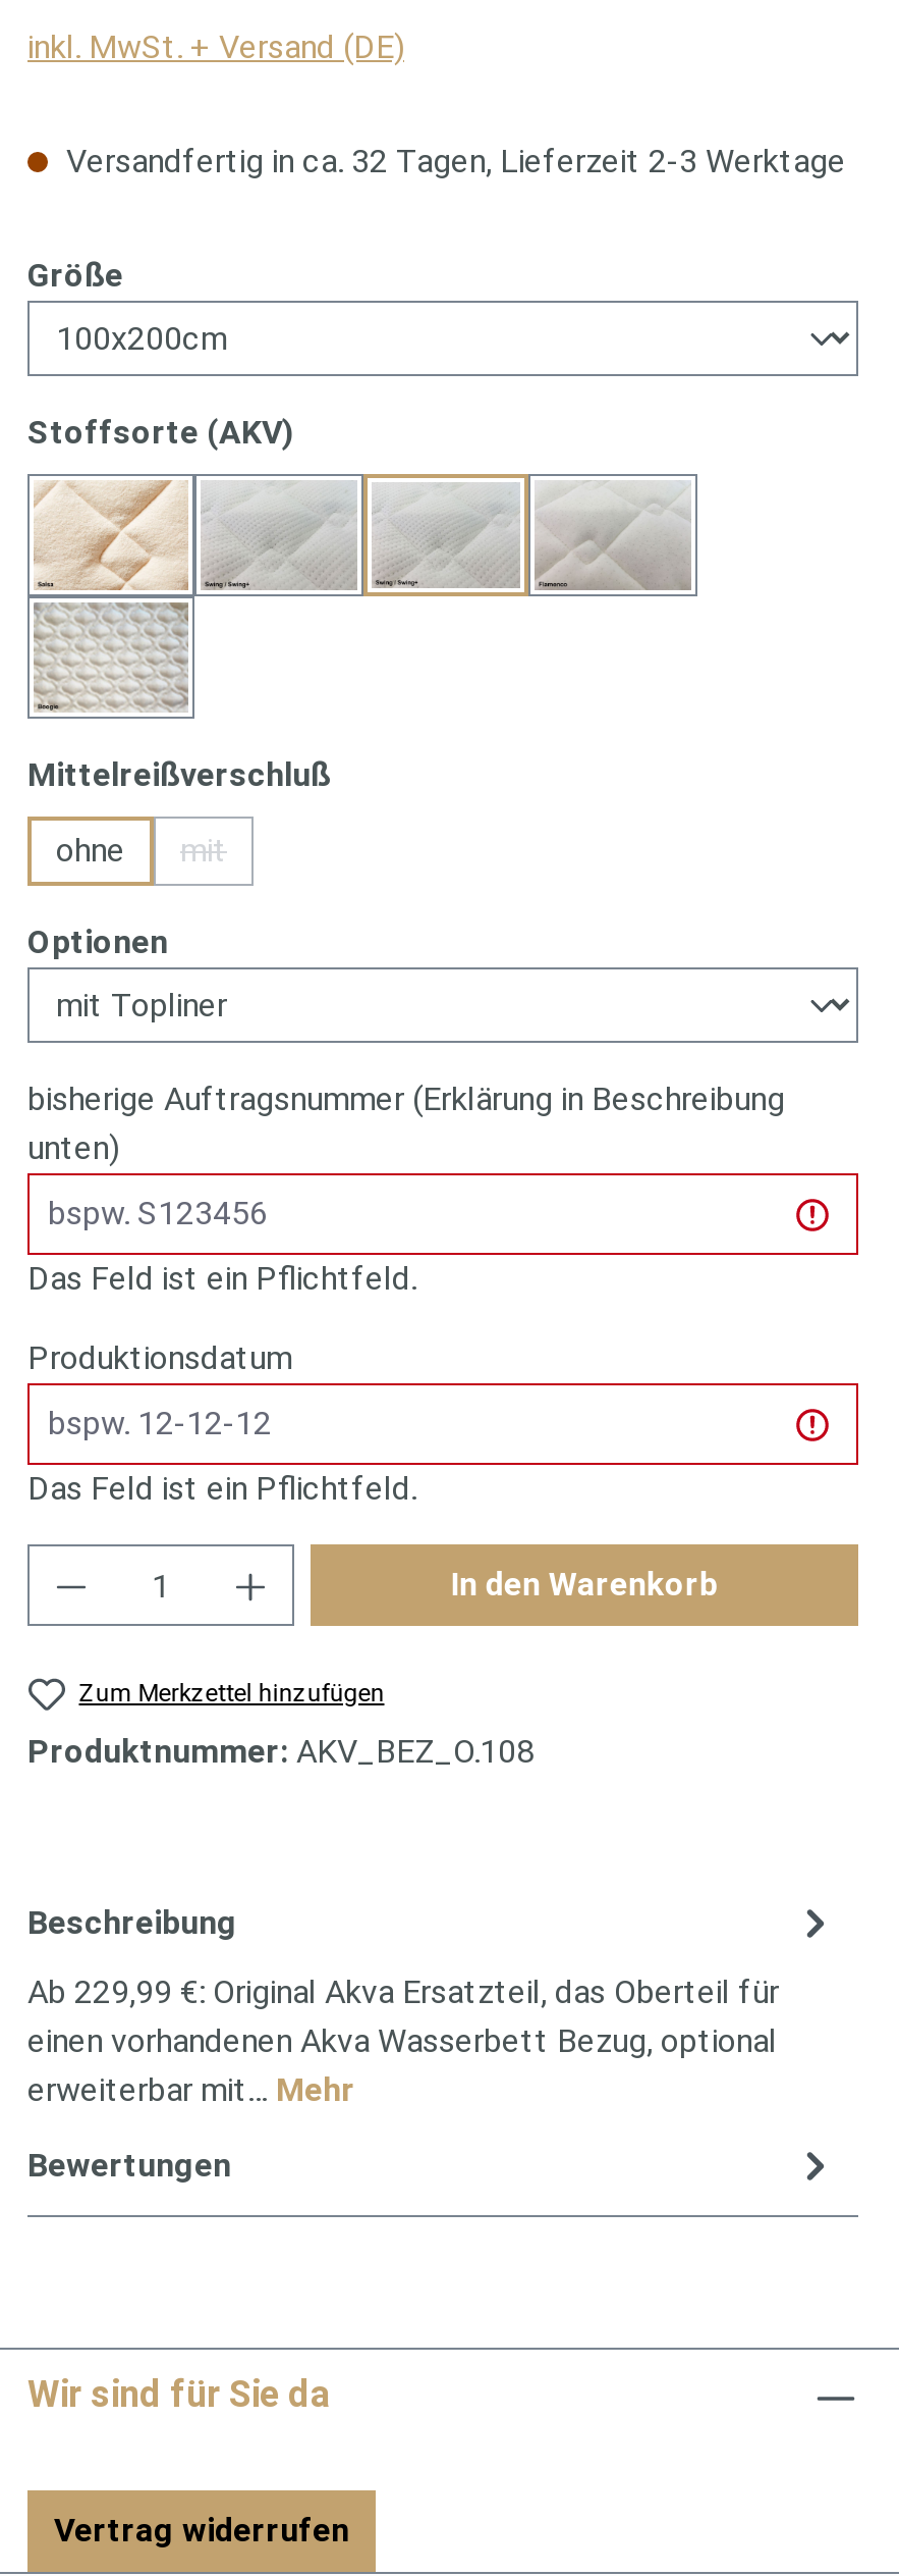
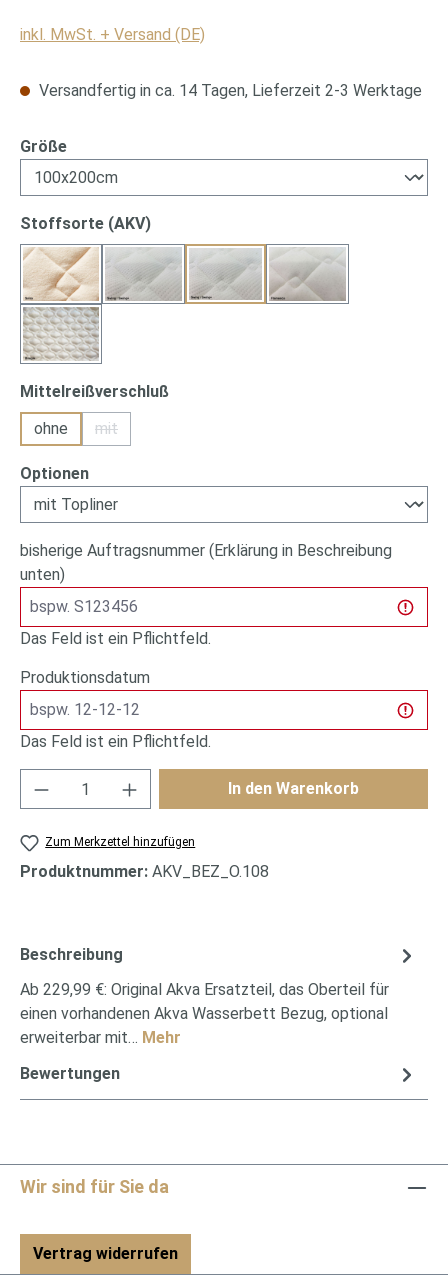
- Versandfertig in ca. 32 Tagen, Lieferzeit 2-3 Werktage
+ Versandfertig in ca. 14 Tagen, Lieferzeit 2-3 Werktage
